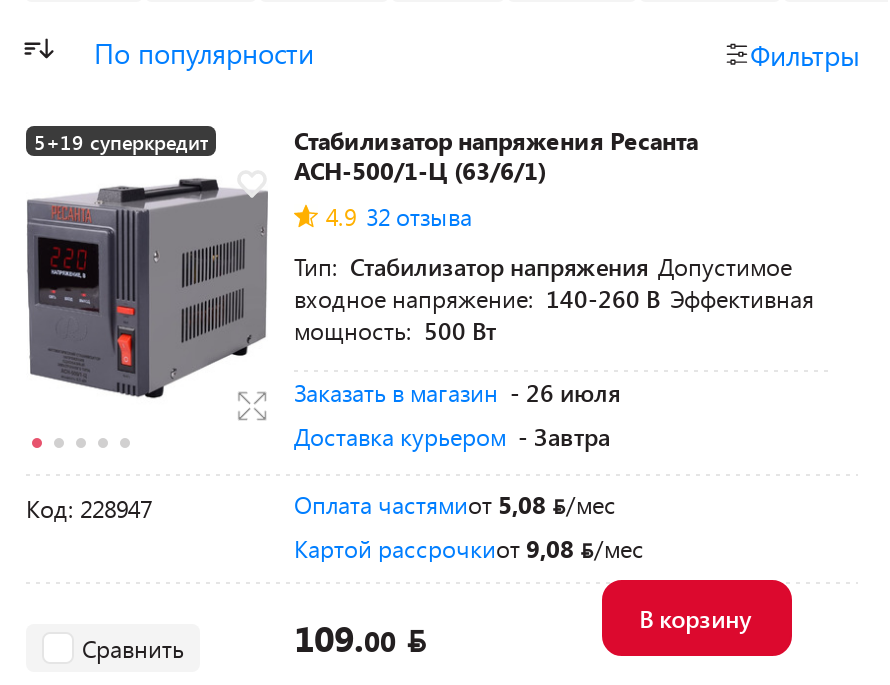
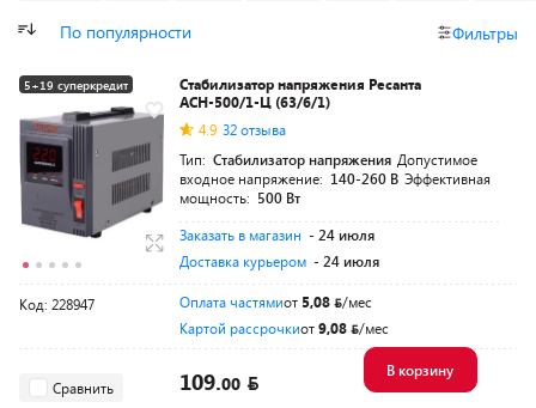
- Заказать в магазин - 26 июля
- Доставка курьером - Завтра
+ Заказать в магазин - 24 июля
+ Доставка курьером - 24 июля
